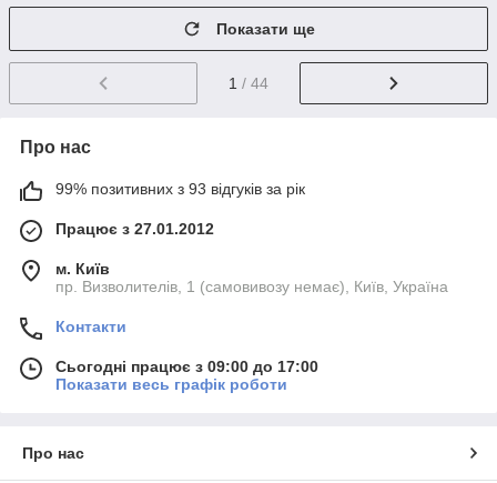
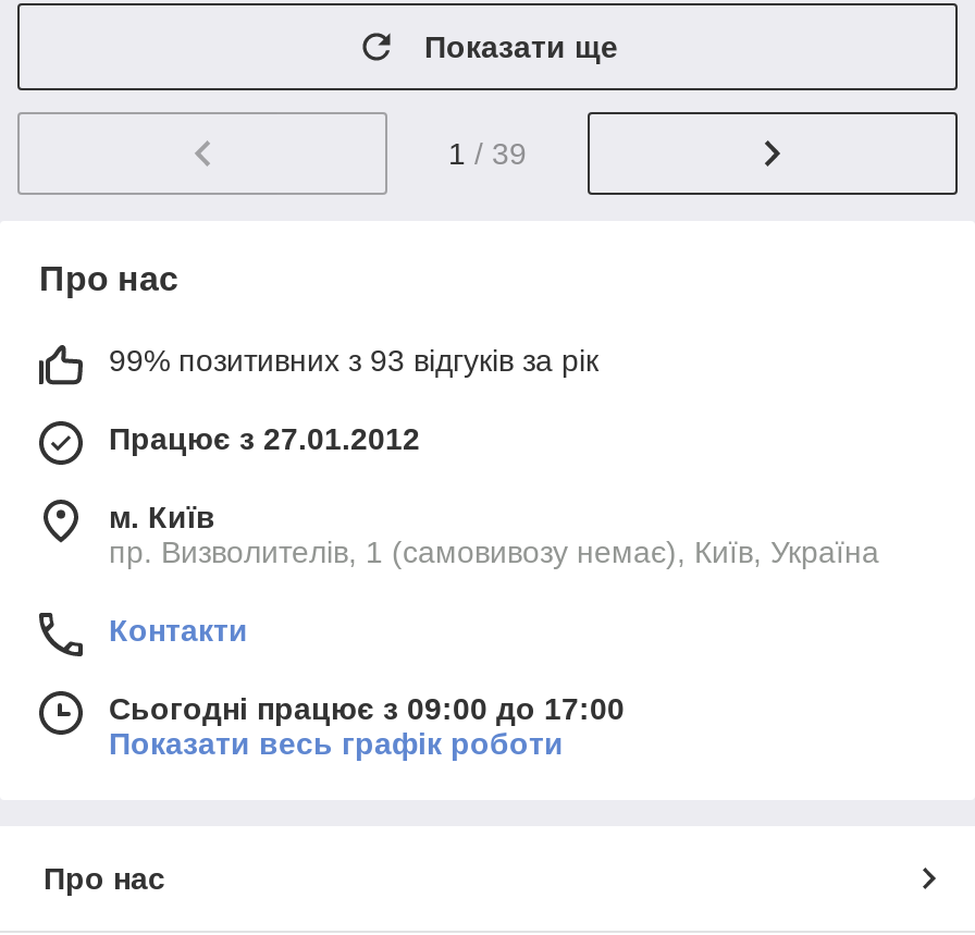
- 1 / 44
+ 1 / 39
